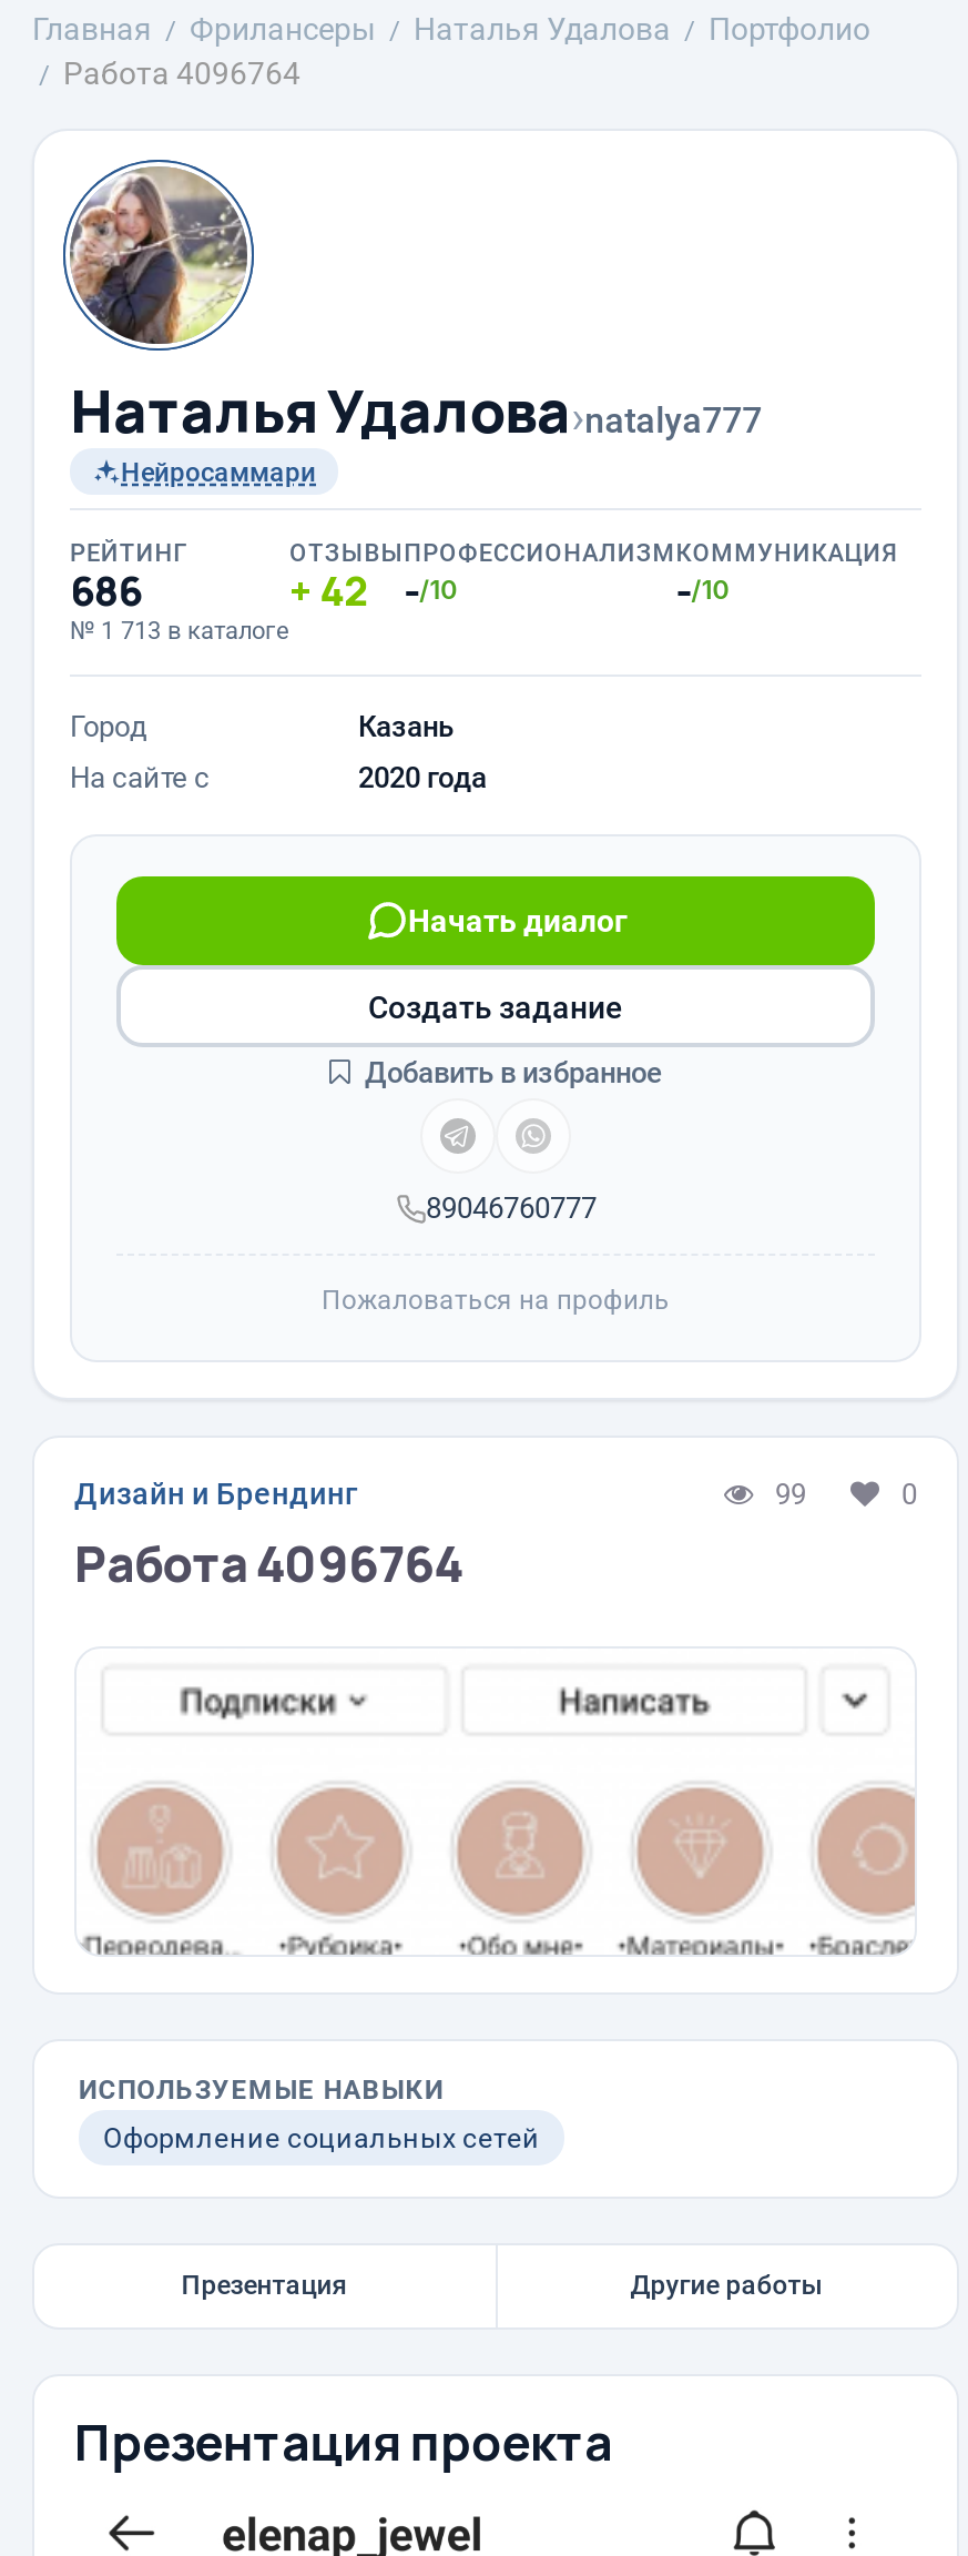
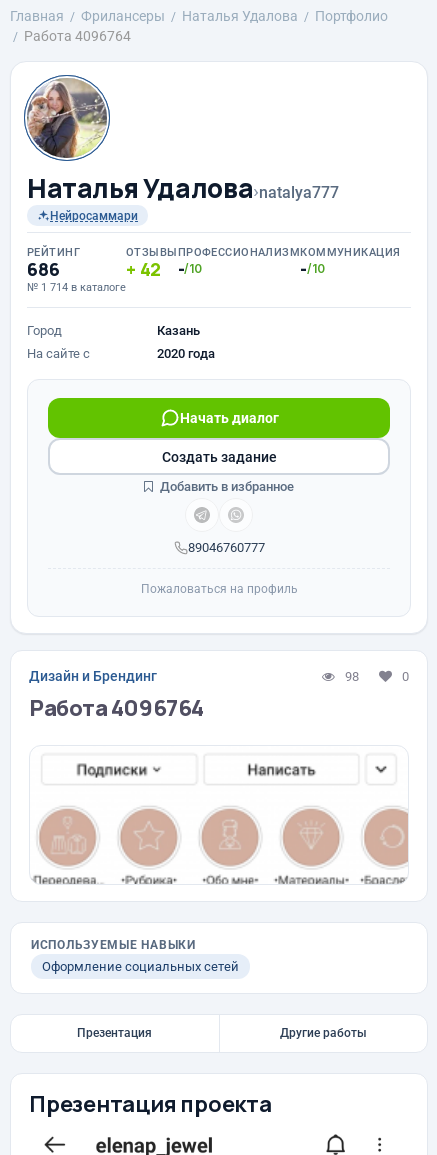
- № 1 713 в каталоге
+ № 1 714 в каталоге

- 99
+ 98
